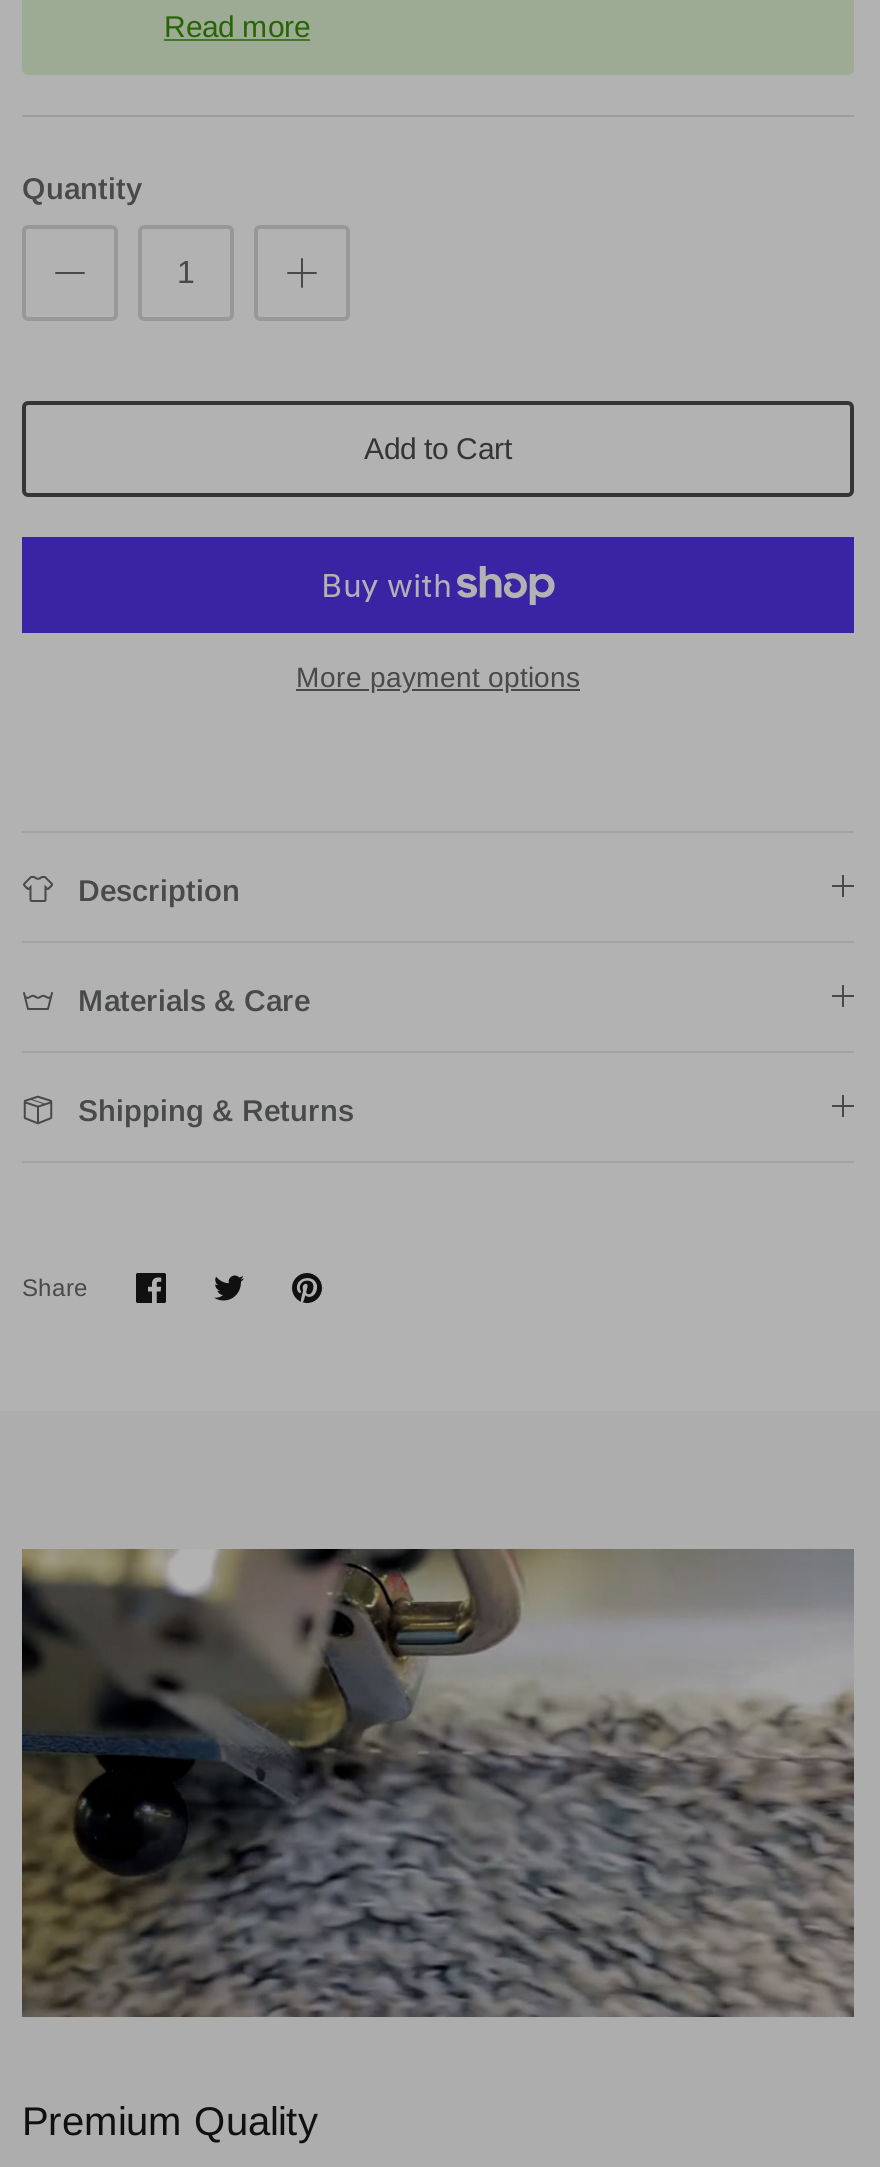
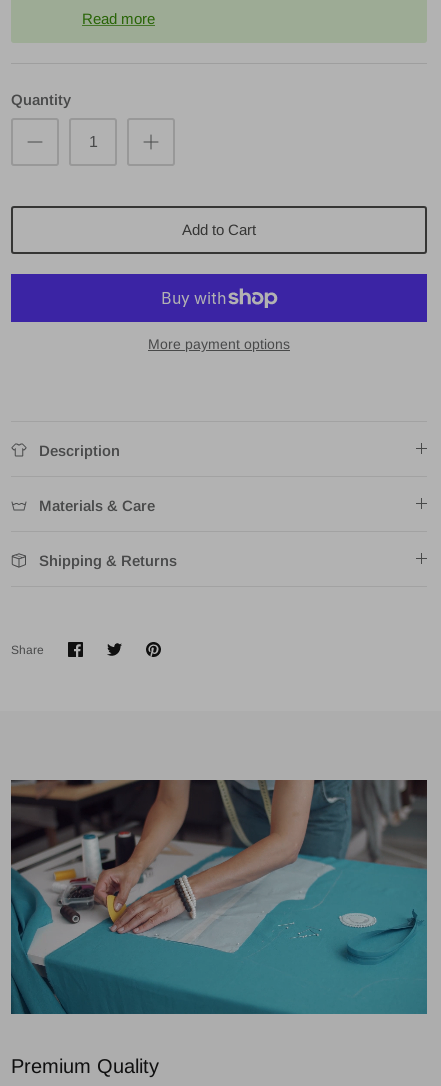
- [image]
+ [image]
